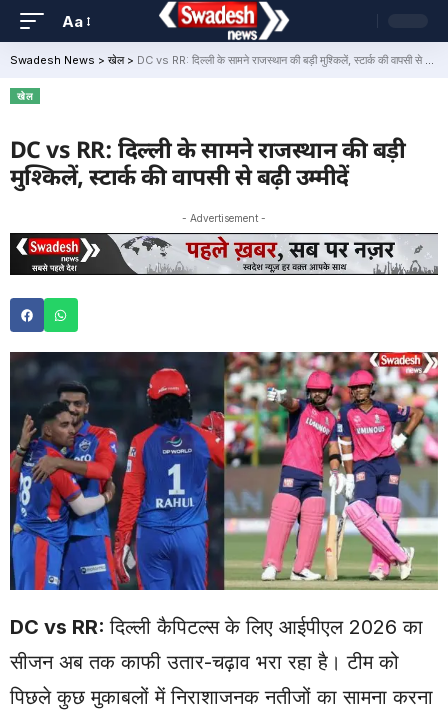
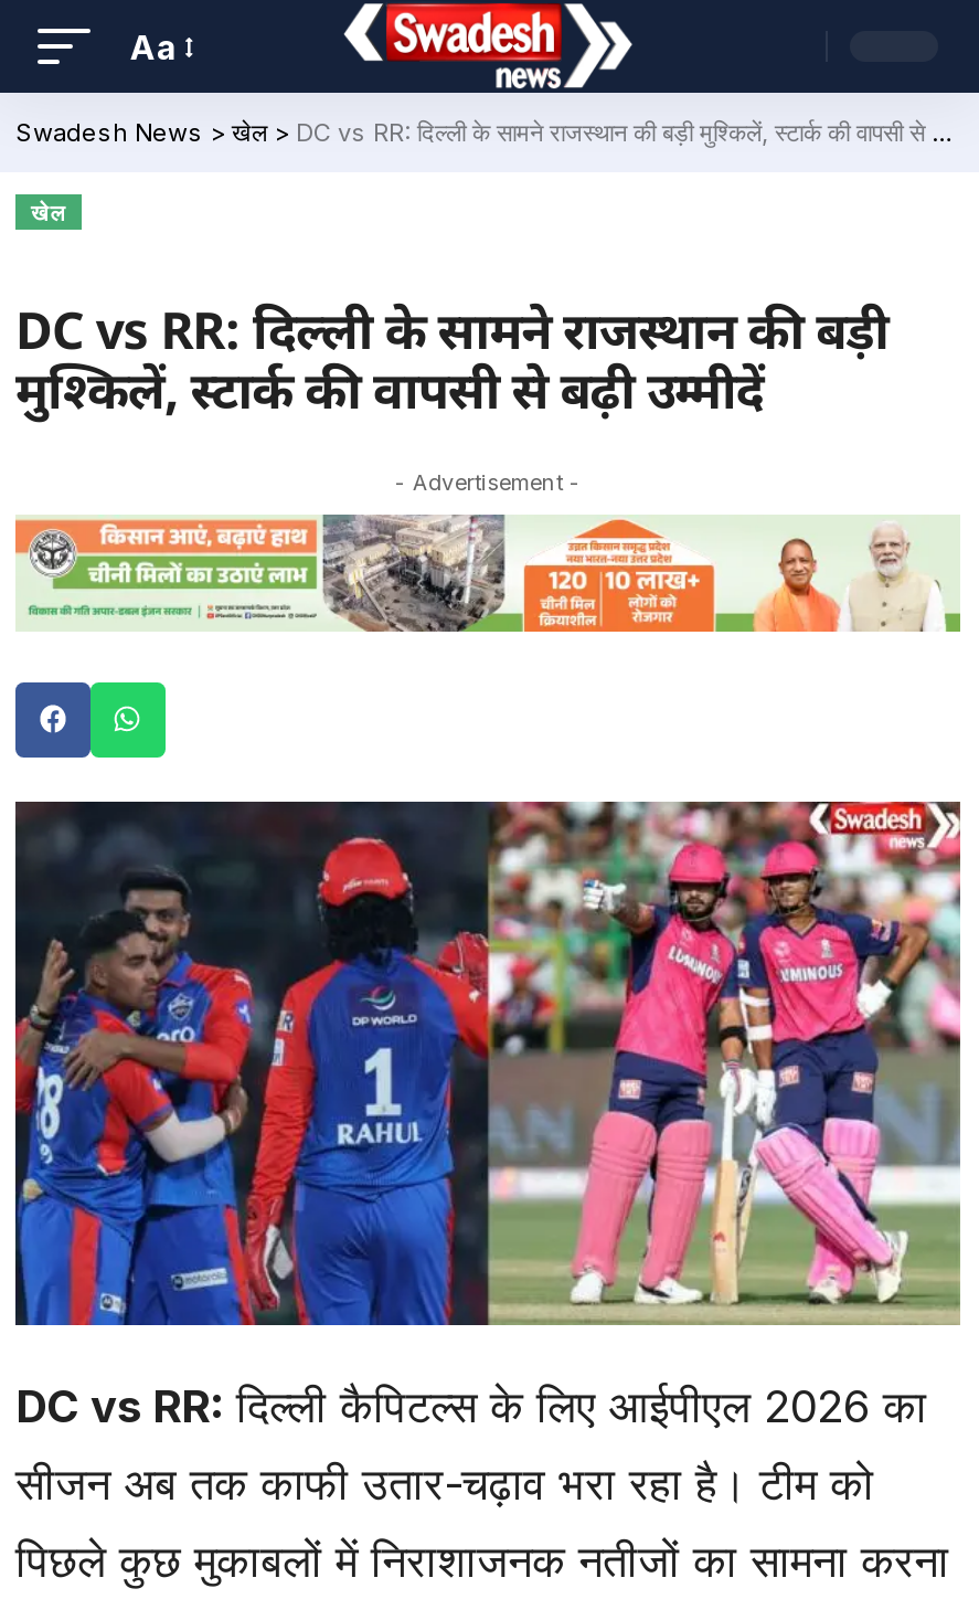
- [image]
+ [image]
